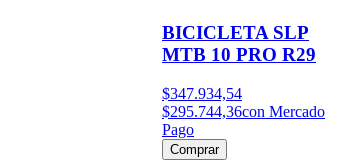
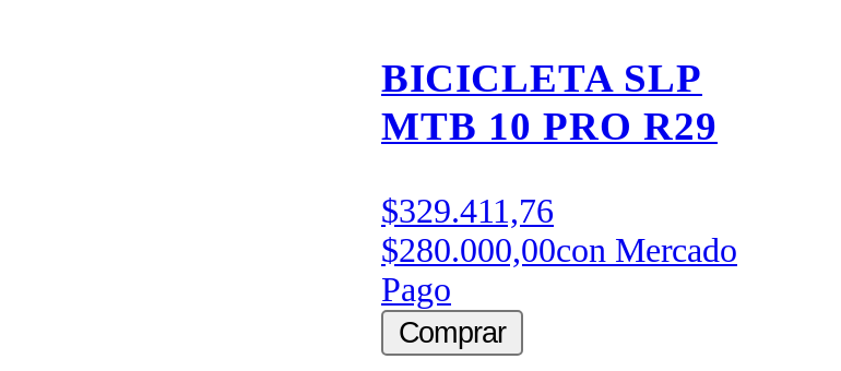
- $347.934,54
+ $329.411,76

- $295.744,36con Mercado
+ $280.000,00con Mercado
